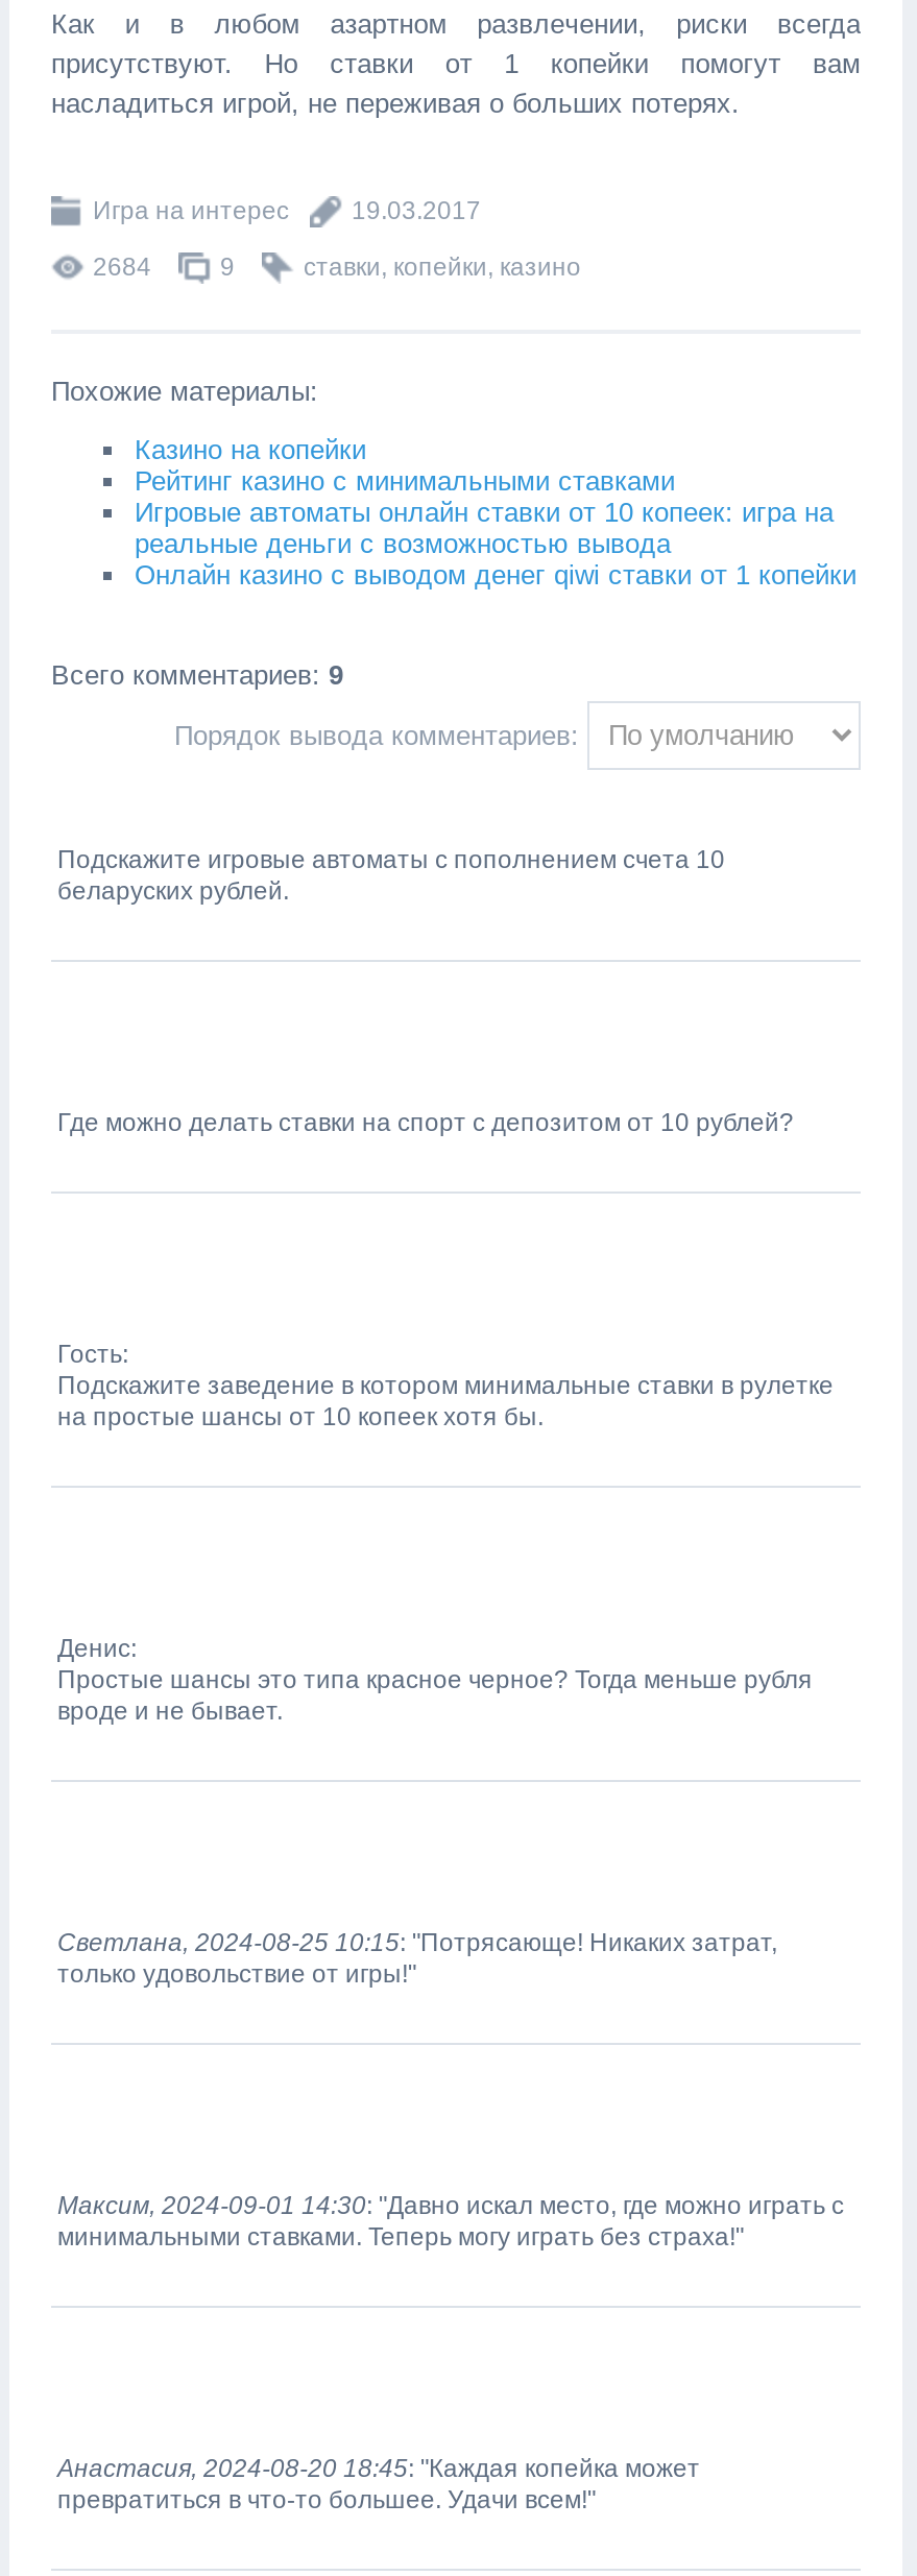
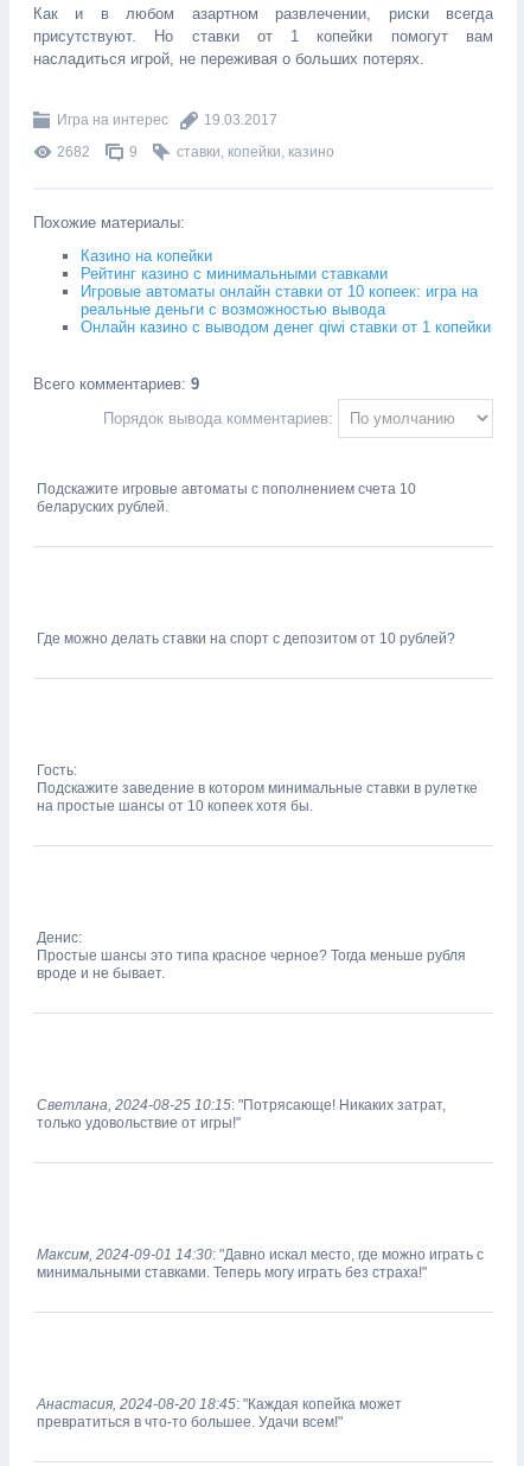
- 2684
+ 2682
